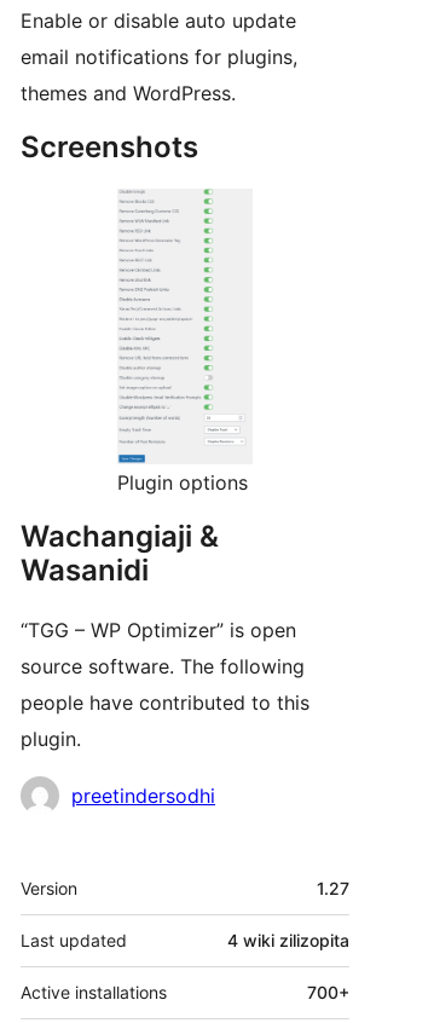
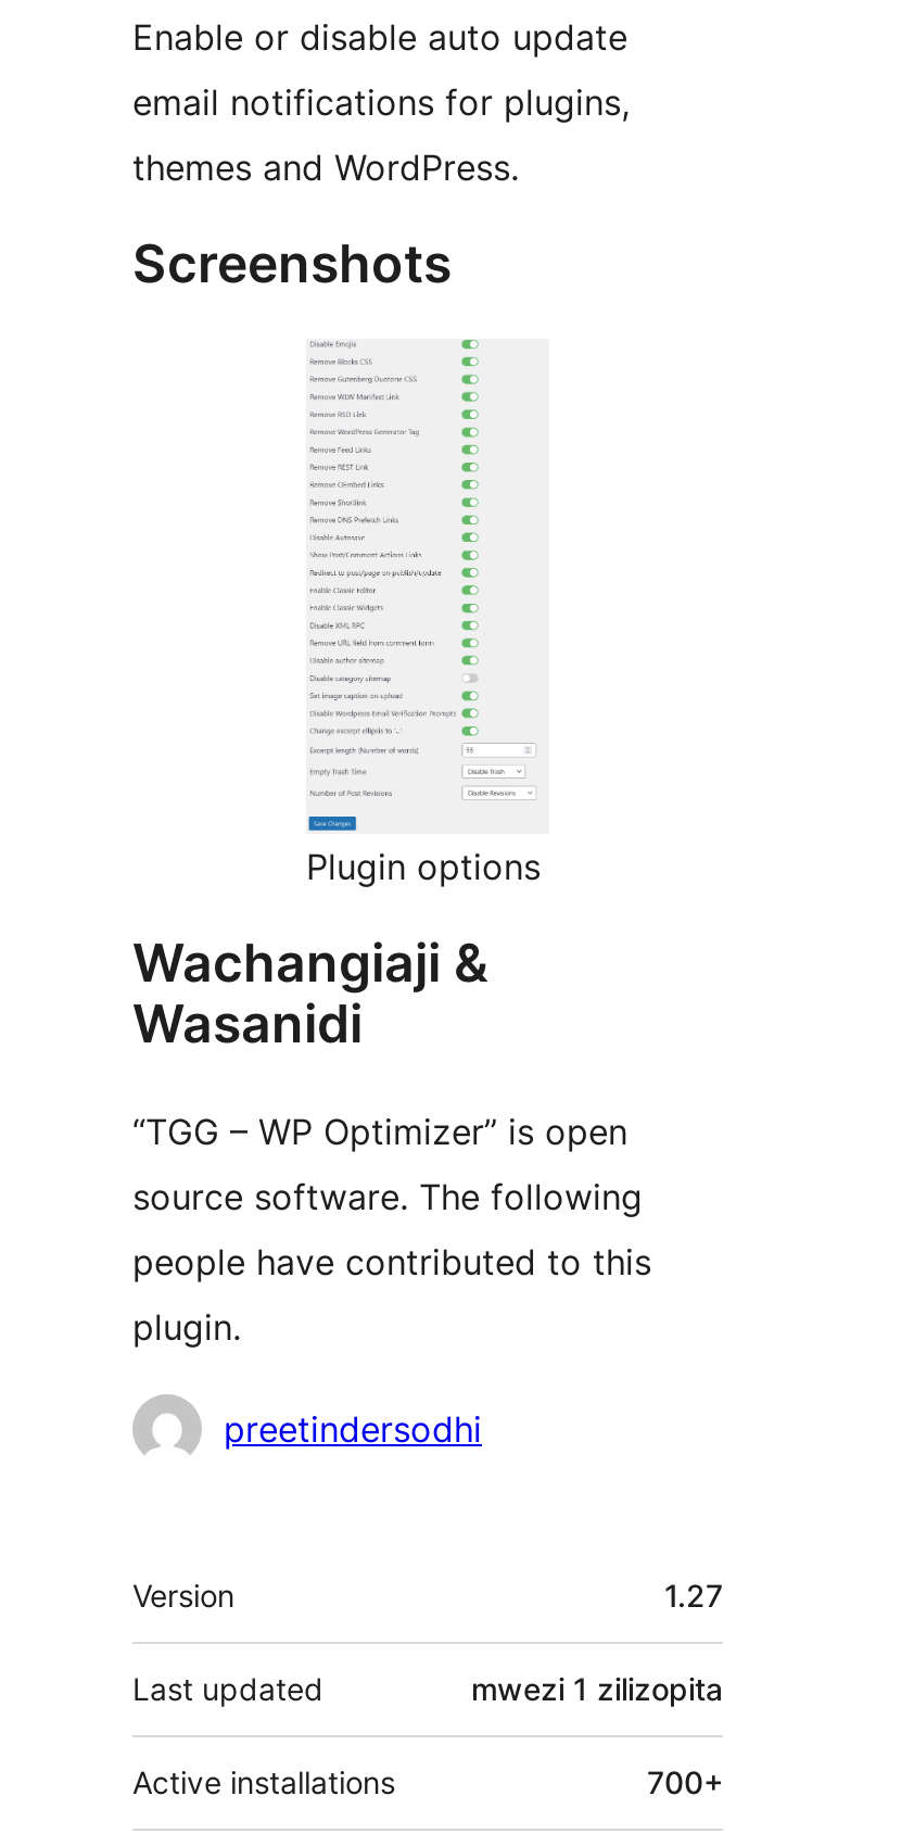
- 4 wiki zilizopita
+ mwezi 1 zilizopita
